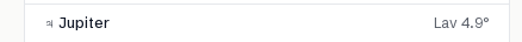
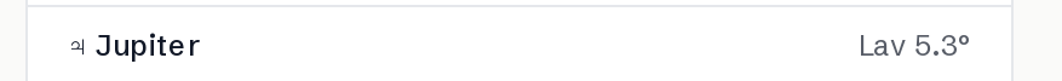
- Lav 4.9°
+ Lav 5.3°
